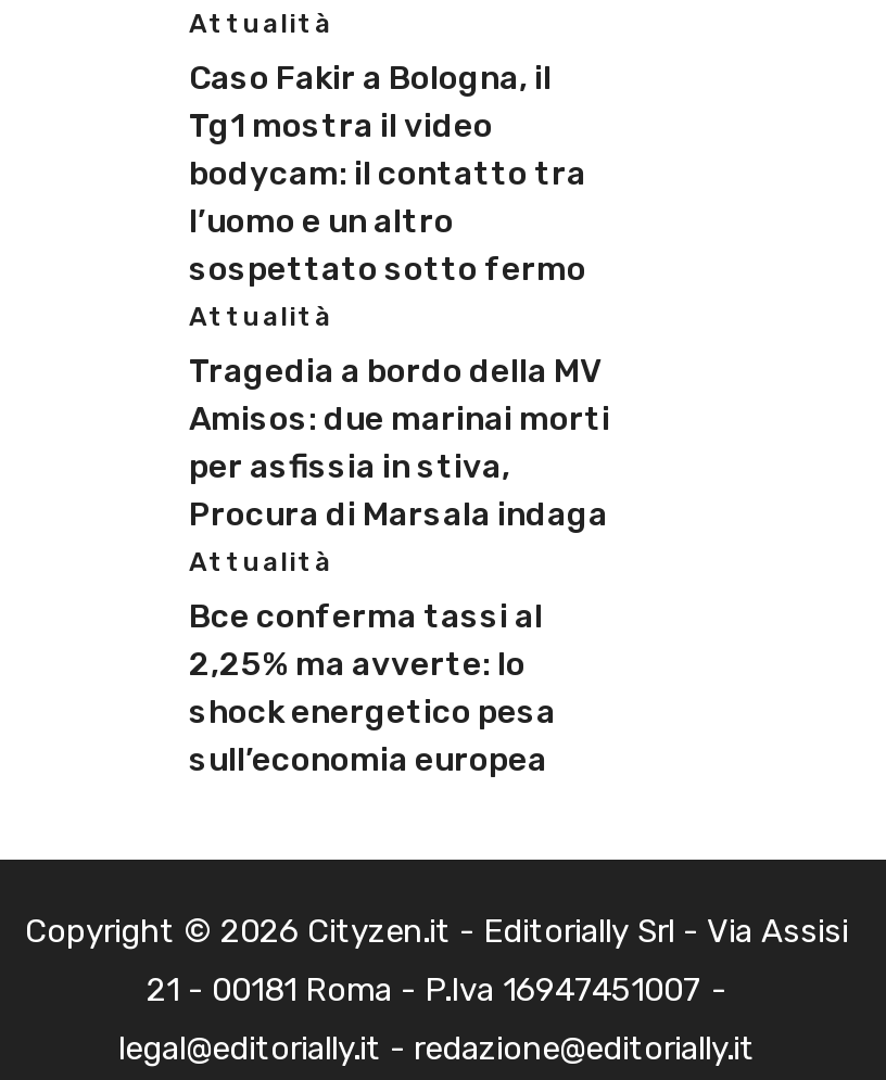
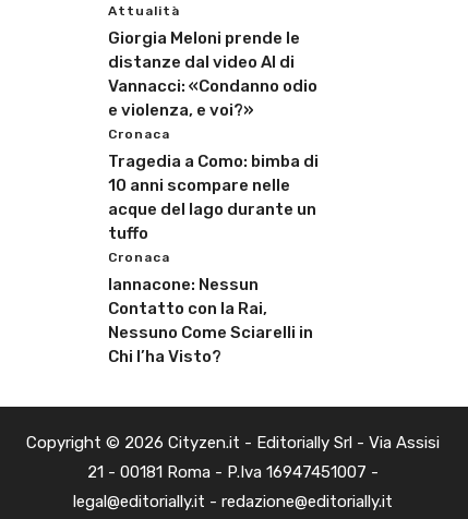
- Caso Fakir a Bologna, il
- Tg1 mostra il video
- bodycam: il contatto tra
- l’uomo e un altro
- sospettato sotto fermo
- Attualità
+ Giorgia Meloni prende le
+ distanze dal video AI di
+ Vannacci: «Condanno odio
+ e violenza, e voi?»
+ Cronaca

- Tragedia a bordo della MV
- Amisos: due marinai morti
- per asfissia in stiva,
- Procura di Marsala indaga
- Attualità
+ Tragedia a Como: bimba di
+ 10 anni scompare nelle
+ acque del lago durante un
+ tuffo
+ Cronaca

- Bce conferma tassi al
- 2,25% ma avverte: lo
- shock energetico pesa
- sull’economia europea
+ Iannacone: Nessun
+ Contatto con la Rai,
+ Nessuno Come Sciarelli in
+ Chi l’ha Visto?
